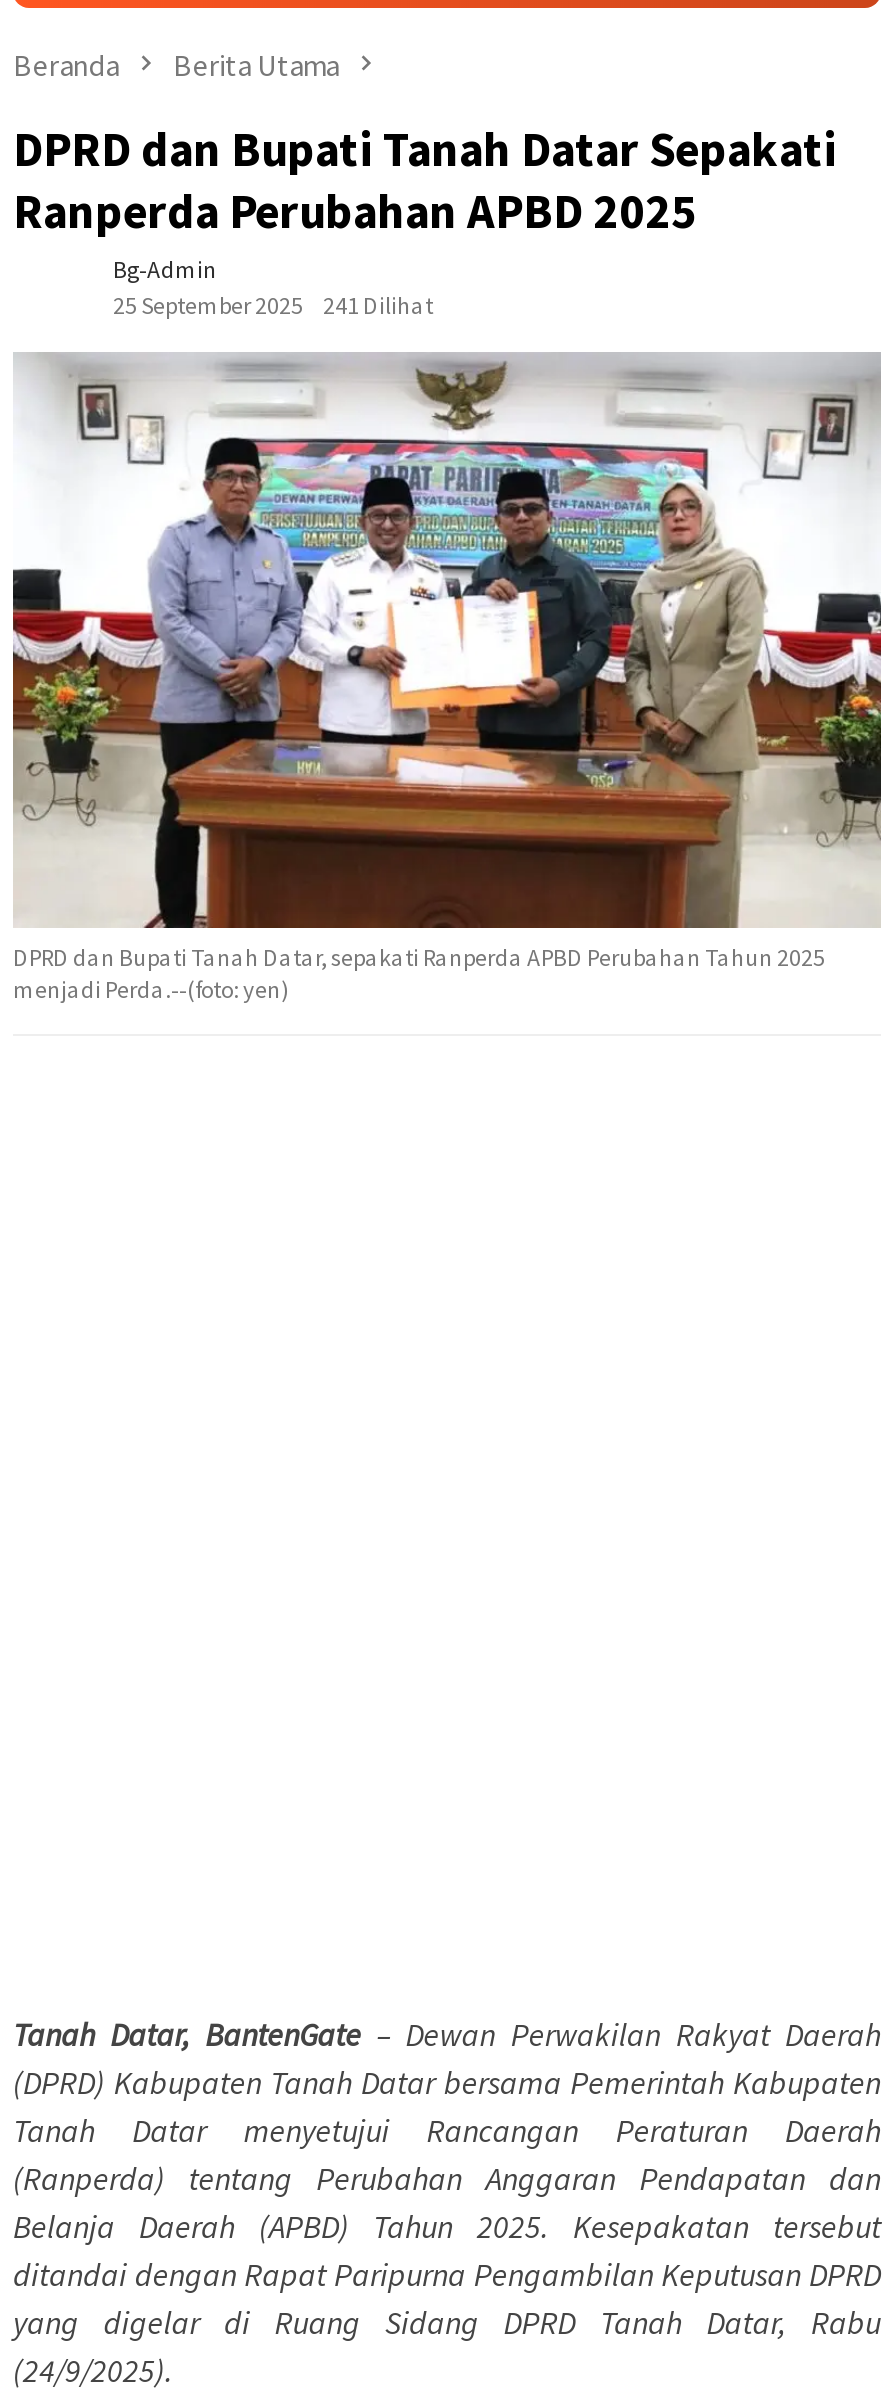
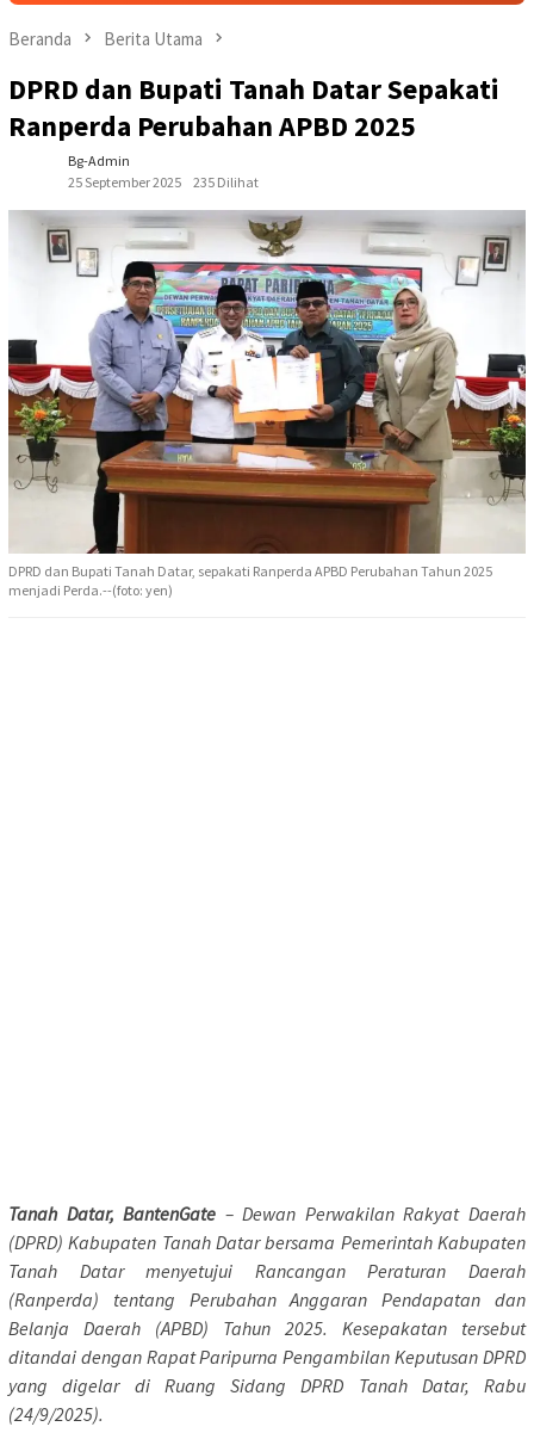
- 25 September 2025 241 Dilihat
+ 25 September 2025 235 Dilihat
